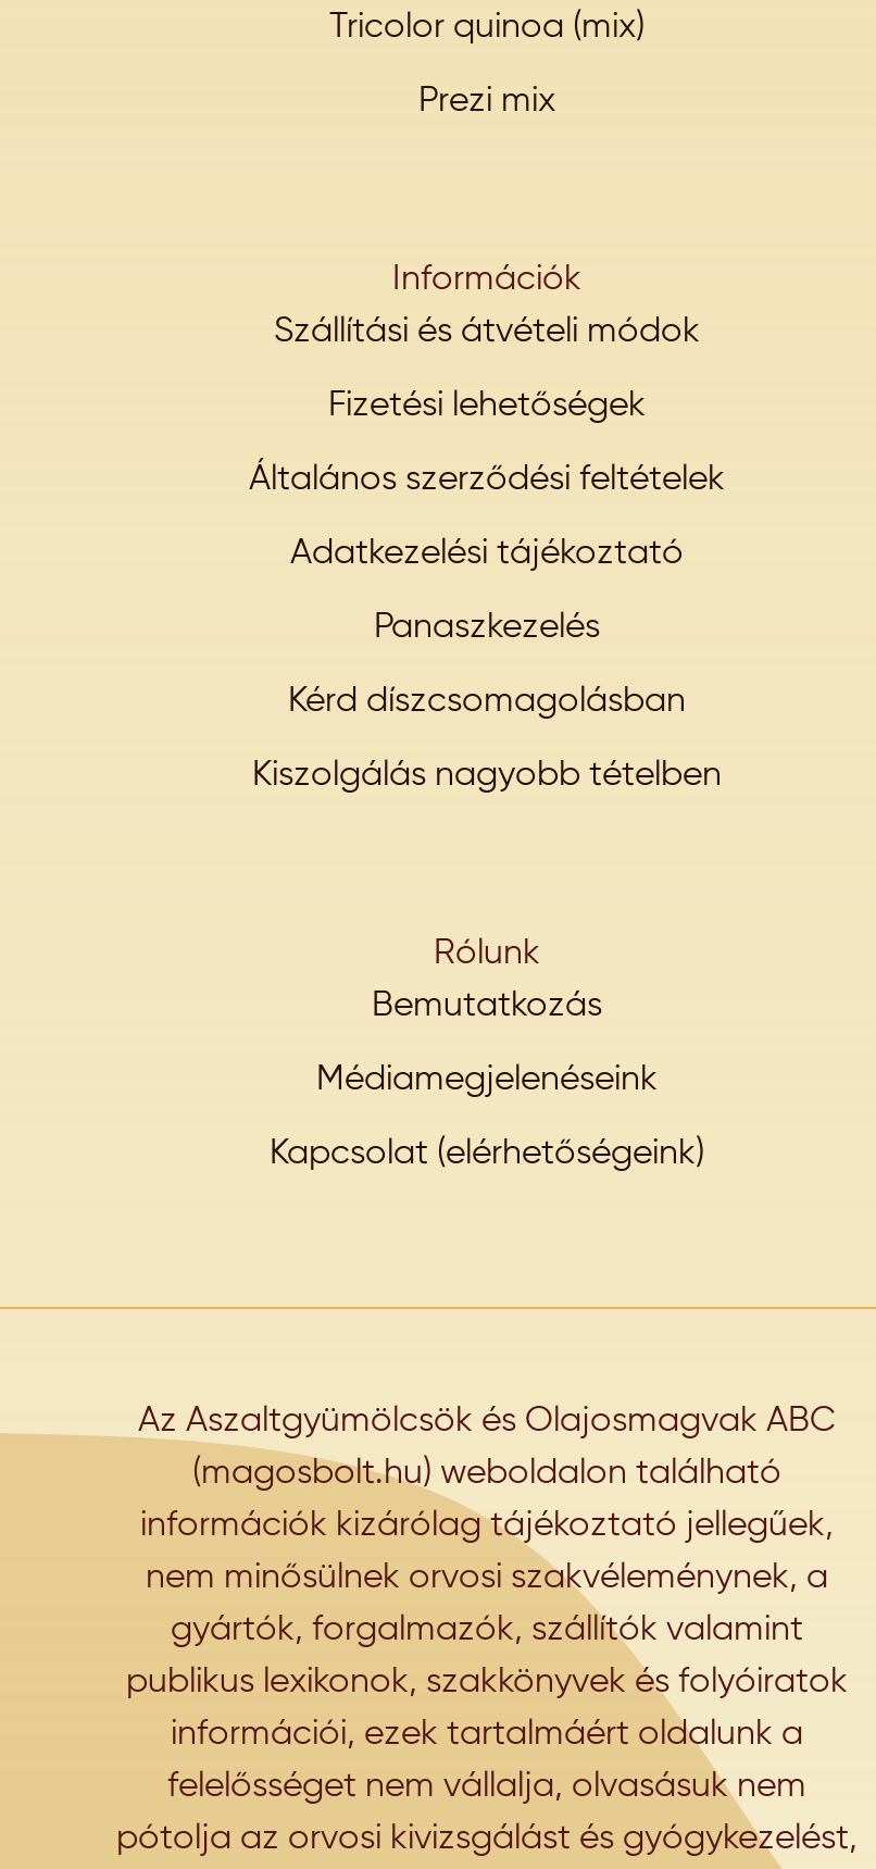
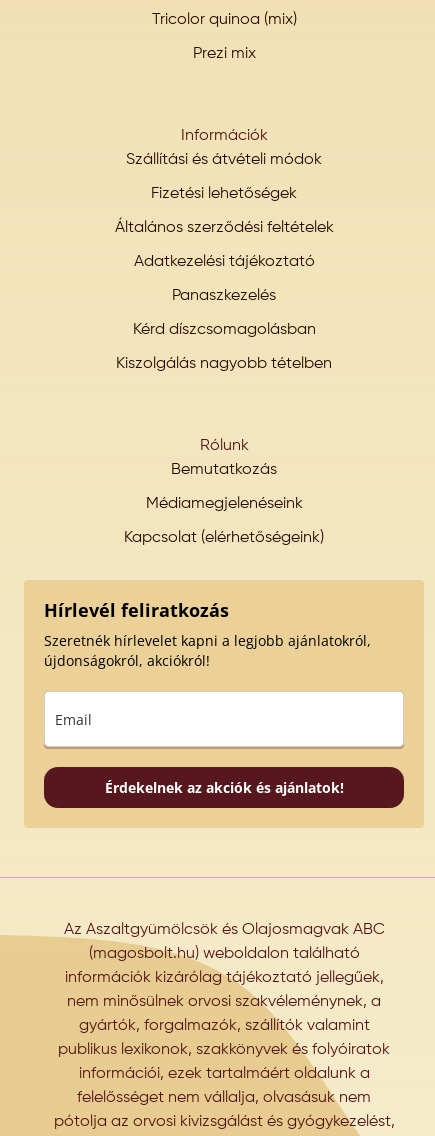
+ [image]
+ Hírlevél feliratkozás
+ Szeretnék hírlevelet kapni a legjobb ajánlatokról,
+ újdonságokról, akciókról!

+ Érdekelnek az akciók és ajánlatok!
